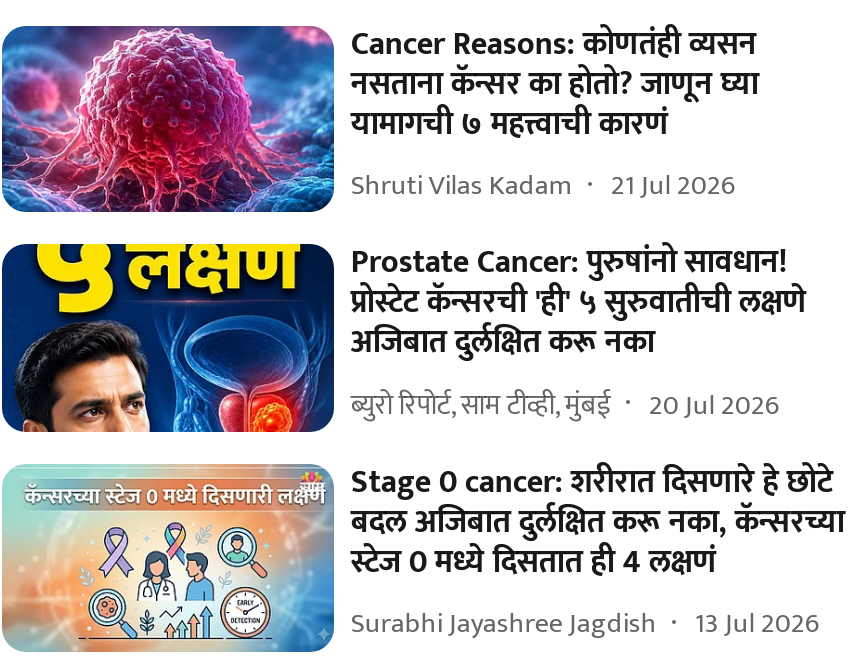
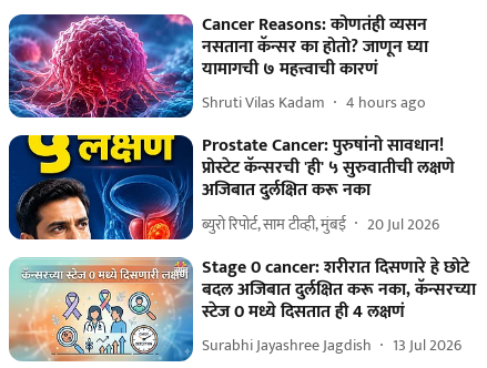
- Shruti Vilas Kadam 21 Jul 2026
+ Shruti Vilas Kadam 4 hours ago
